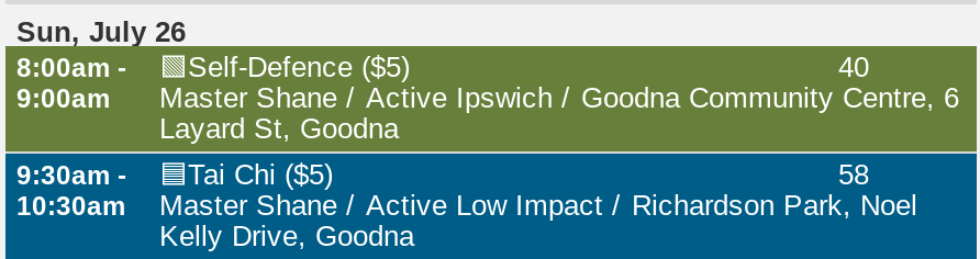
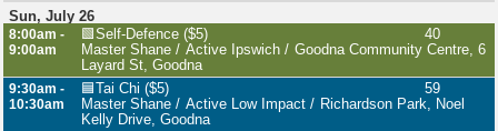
- 58
+ 59
